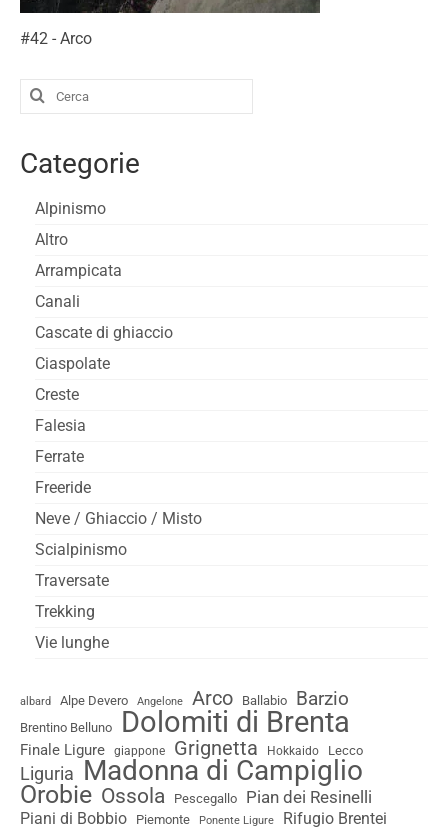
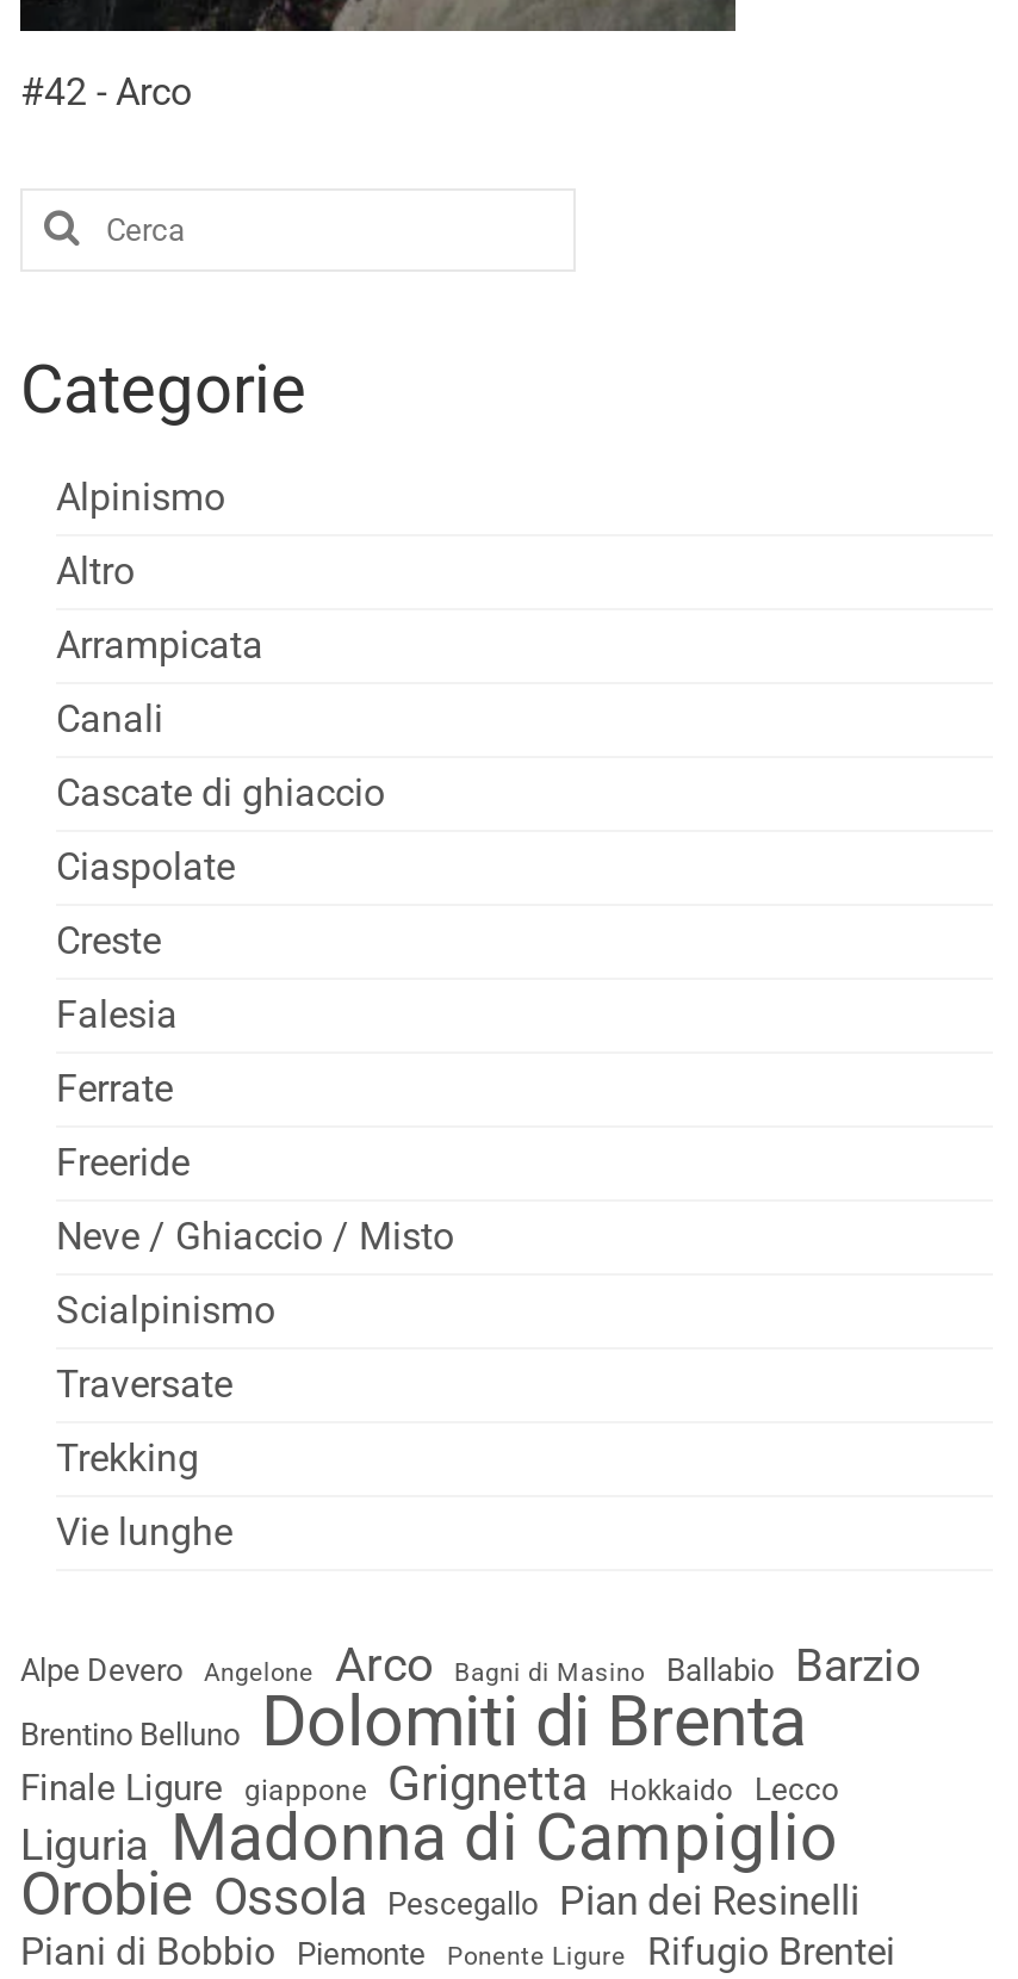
- Arco Ballabio Barzio
+ Arco
+ Bagni di Masino
+ Ballabio Barzio

- albard
